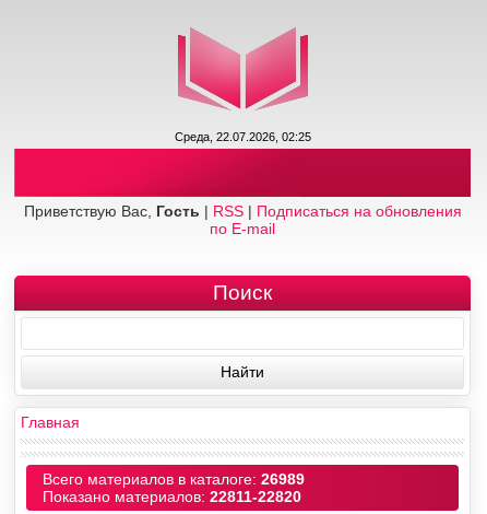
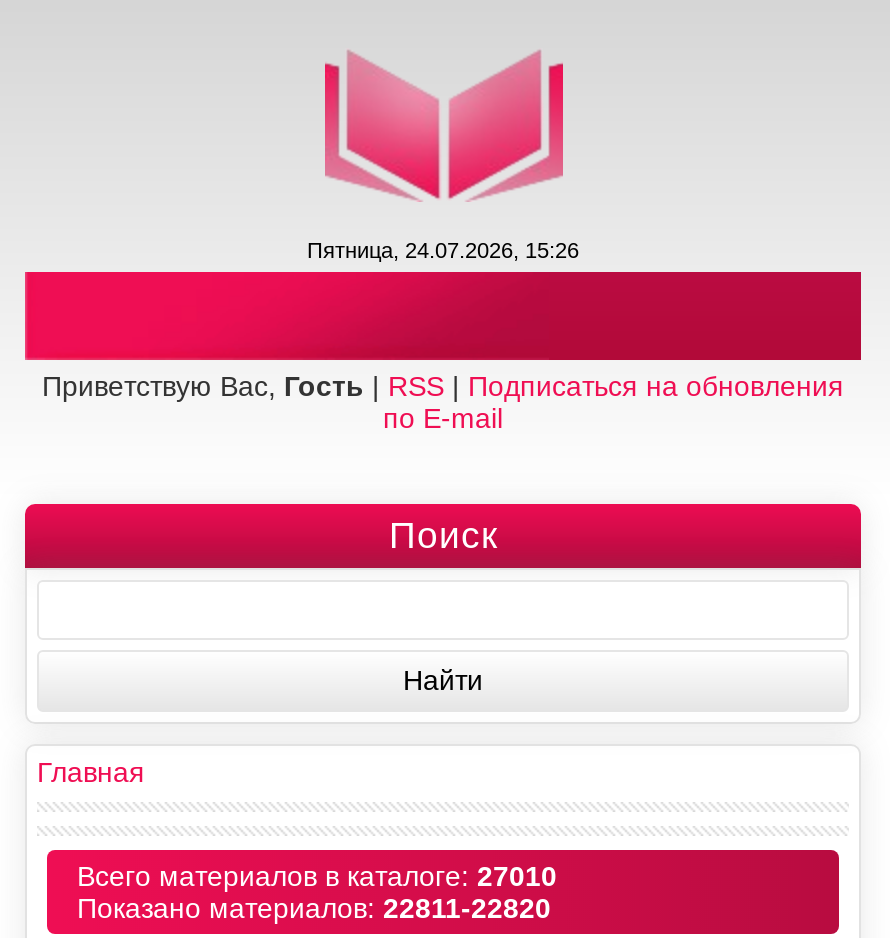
- Среда, 22.07.2026, 02:25
+ Пятница, 24.07.2026, 15:26

- Всего материалов в каталоге: 26989
+ Всего материалов в каталоге: 27010
